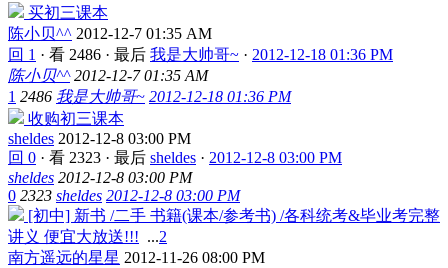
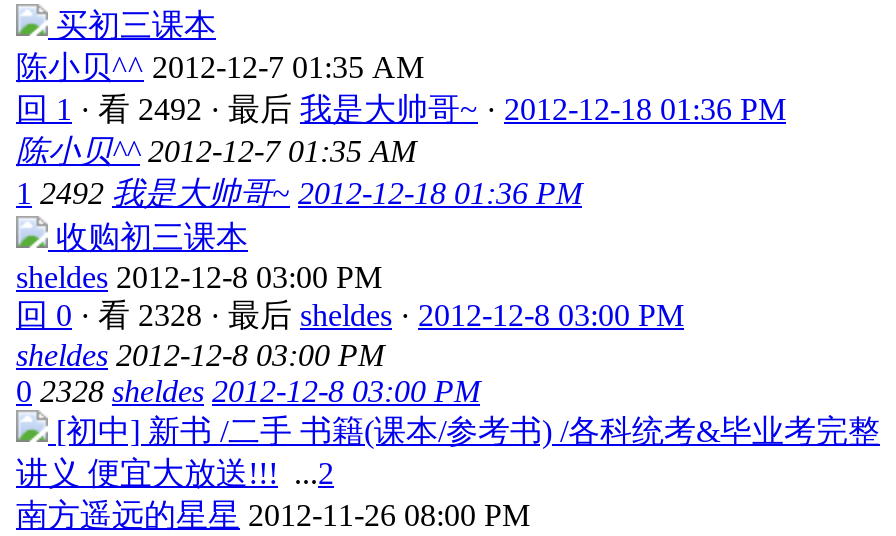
- 回 1 · 看 2486 · 最后我是大帅哥~ · 2012-12-18 01:36 PM
+ 回 1 · 看 2492 · 最后我是大帅哥~ · 2012-12-18 01:36 PM

- 1 2486 我是大帅哥~ 2012-12-18 01:36 PM
+ 1 2492 我是大帅哥~ 2012-12-18 01:36 PM

- 回 0 · 看 2323 · 最后sheldes · 2012-12-8 03:00 PM
+ 回 0 · 看 2328 · 最后sheldes · 2012-12-8 03:00 PM

- 0 2323 sheldes 2012-12-8 03:00 PM
+ 0 2328 sheldes 2012-12-8 03:00 PM
